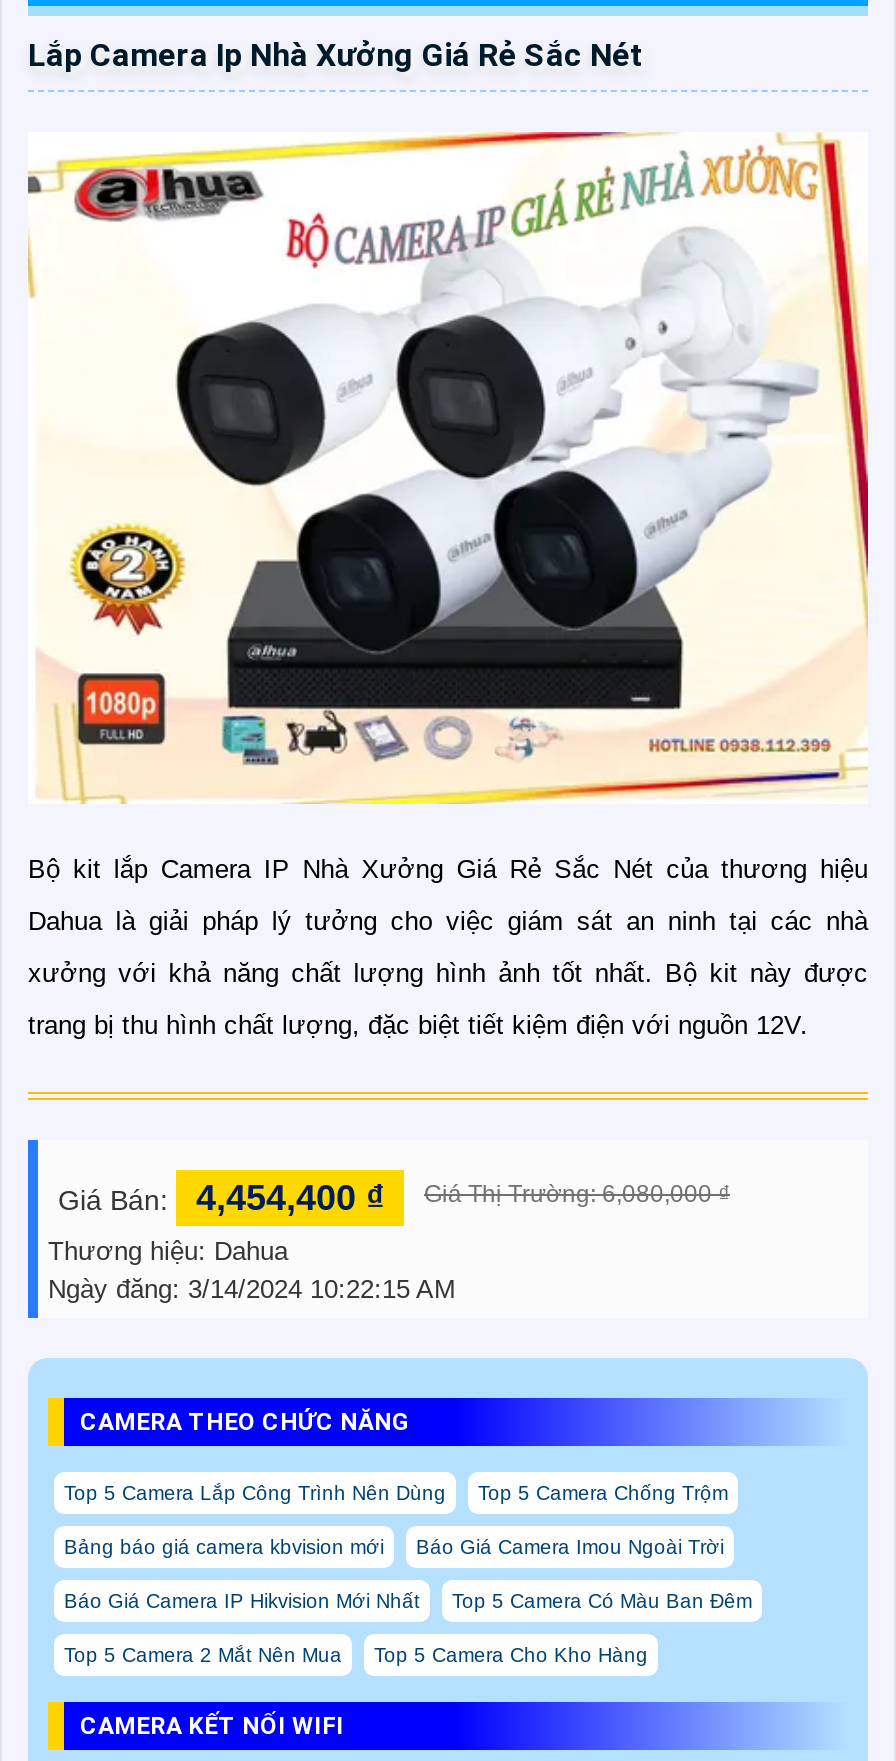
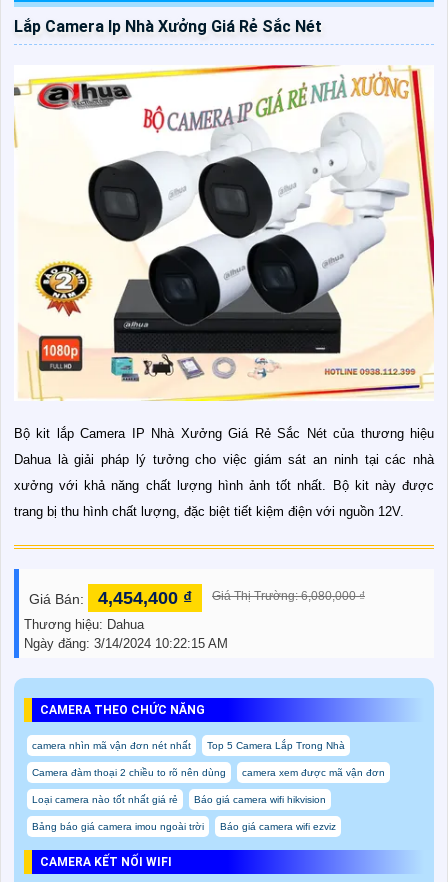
- Top 5 Camera Lắp Công Trình Nên Dùng
- Top 5 Camera Chống Trộm
+ camera nhìn mã vận đơn nét nhất
+ Top 5 Camera Lắp Trong Nhà

- Bảng báo giá camera kbvision mới
- Báo Giá Camera Imou Ngoài Trời
+ Camera đàm thoại 2 chiều to rõ nên dùng
+ camera xem được mã vận đơn

- Báo Giá Camera IP Hikvision Mới Nhất
- Top 5 Camera Có Màu Ban Đêm
+ Loại camera nào tốt nhất giá rẻ
+ Báo giá camera wifi hikvision

- Top 5 Camera 2 Mắt Nên Mua
- Top 5 Camera Cho Kho Hàng
+ Bảng báo giá camera imou ngoài trời
+ Báo giá camera wifi ezviz
